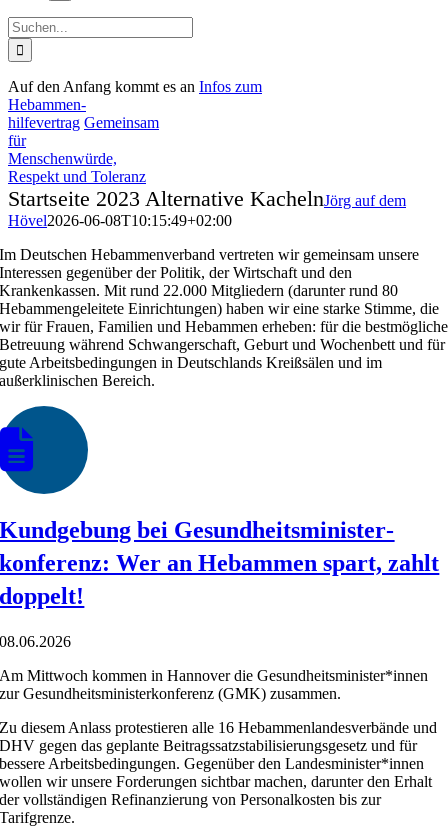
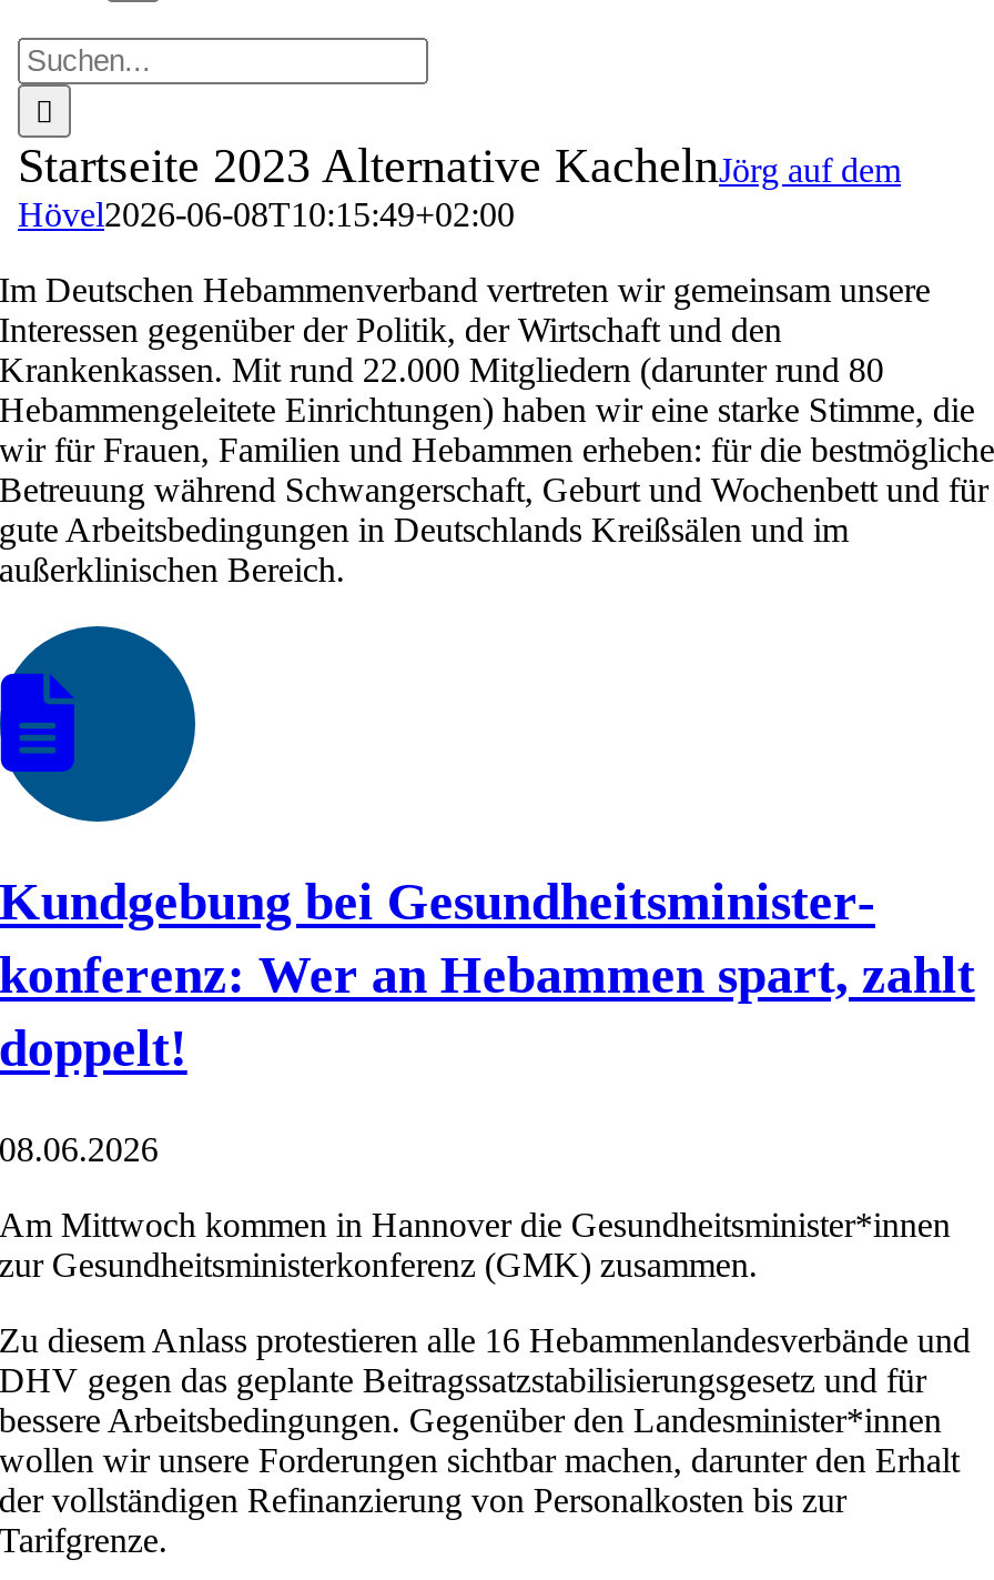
- Auf den Anfang kommt es an Infos zum
- Hebammen-
- hilfevertrag Gemeinsam
- für
- Menschenwürde,
- Respekt und Toleranz
